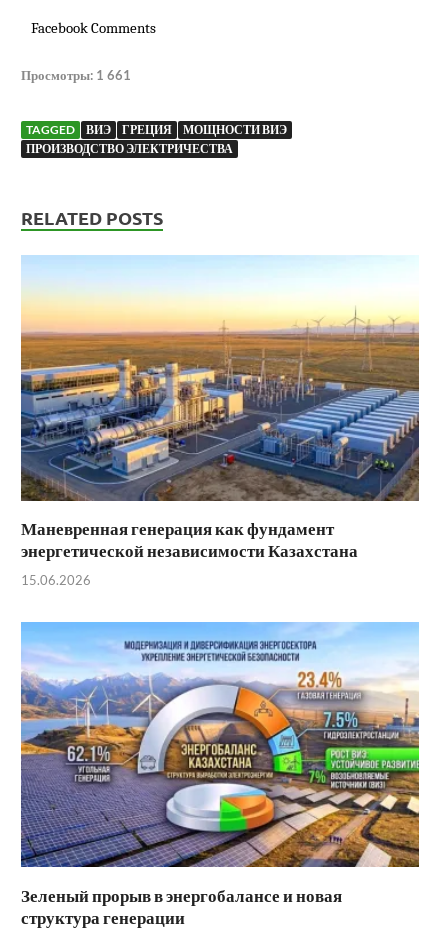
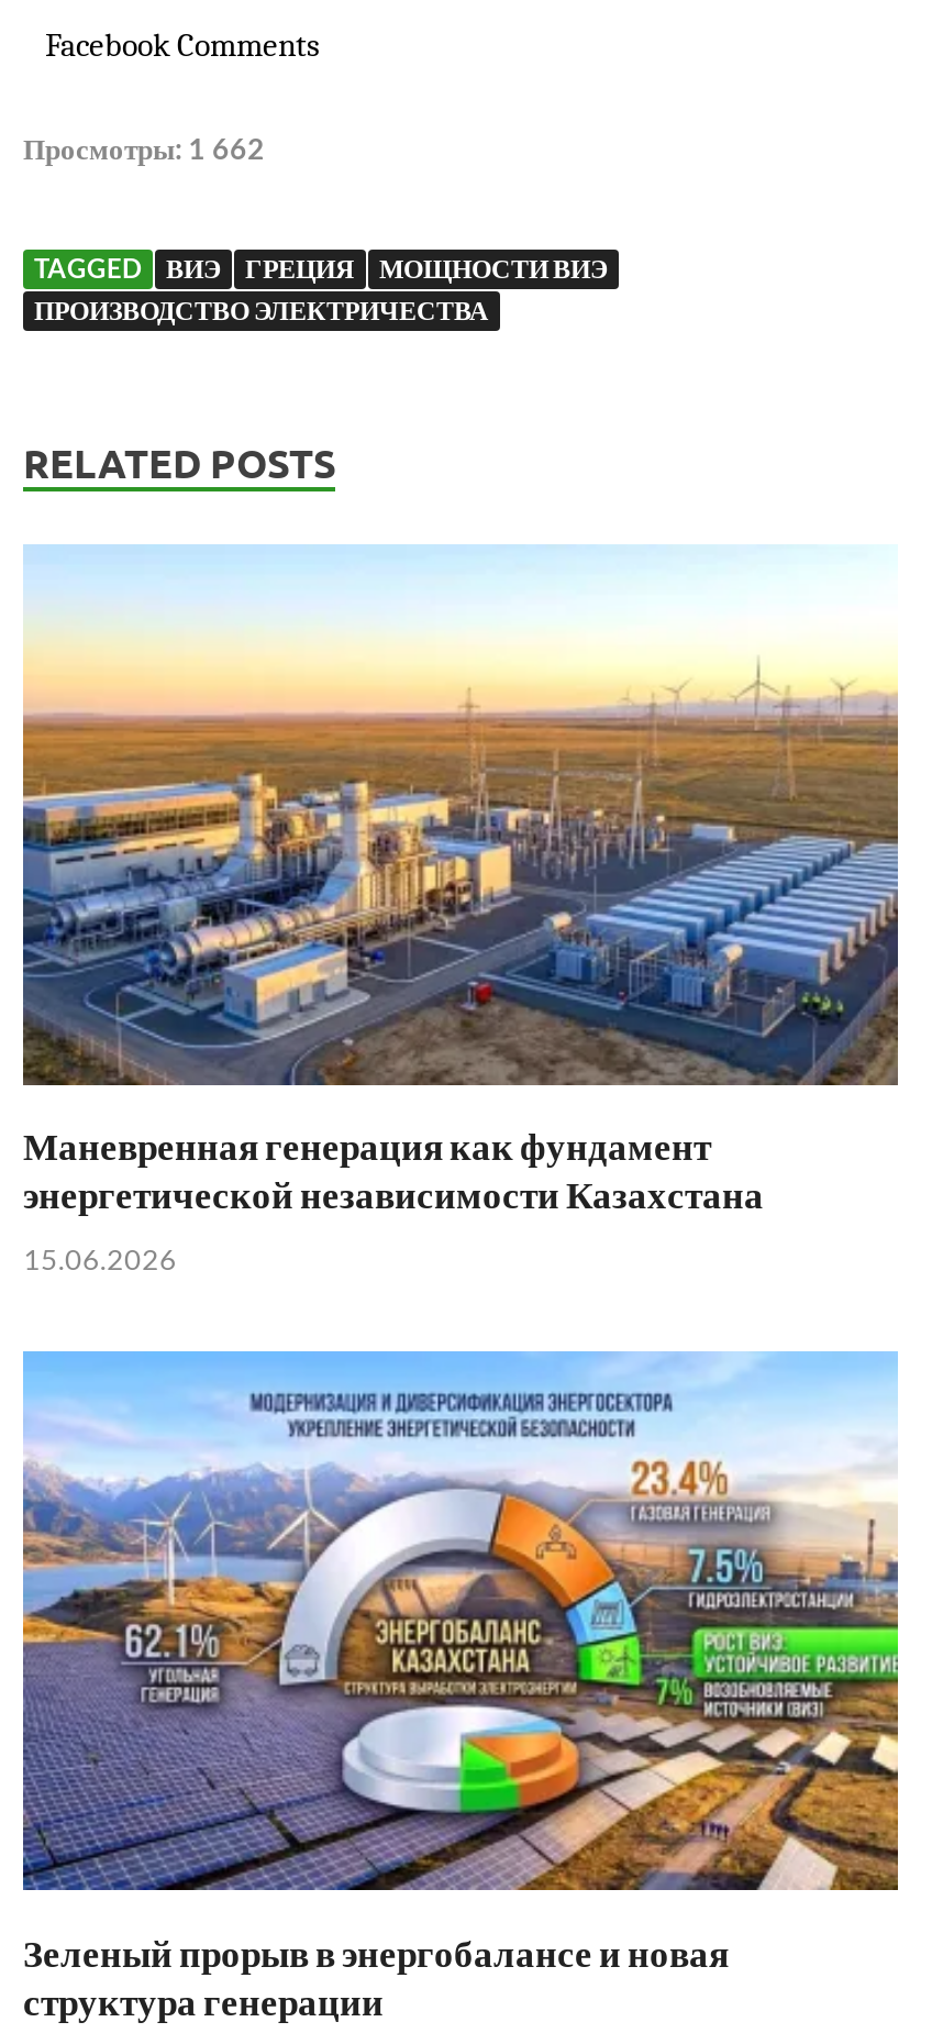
- Просмотры: 1 661
+ Просмотры: 1 662
